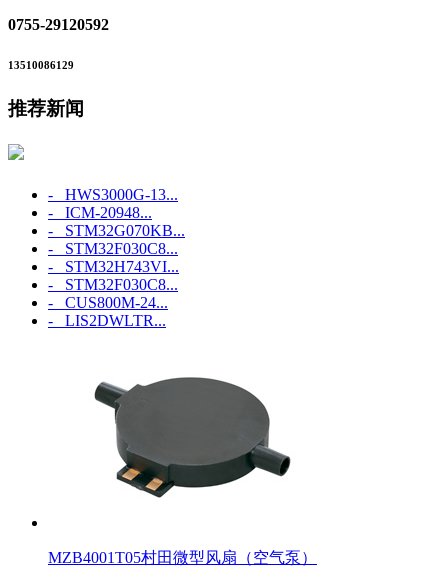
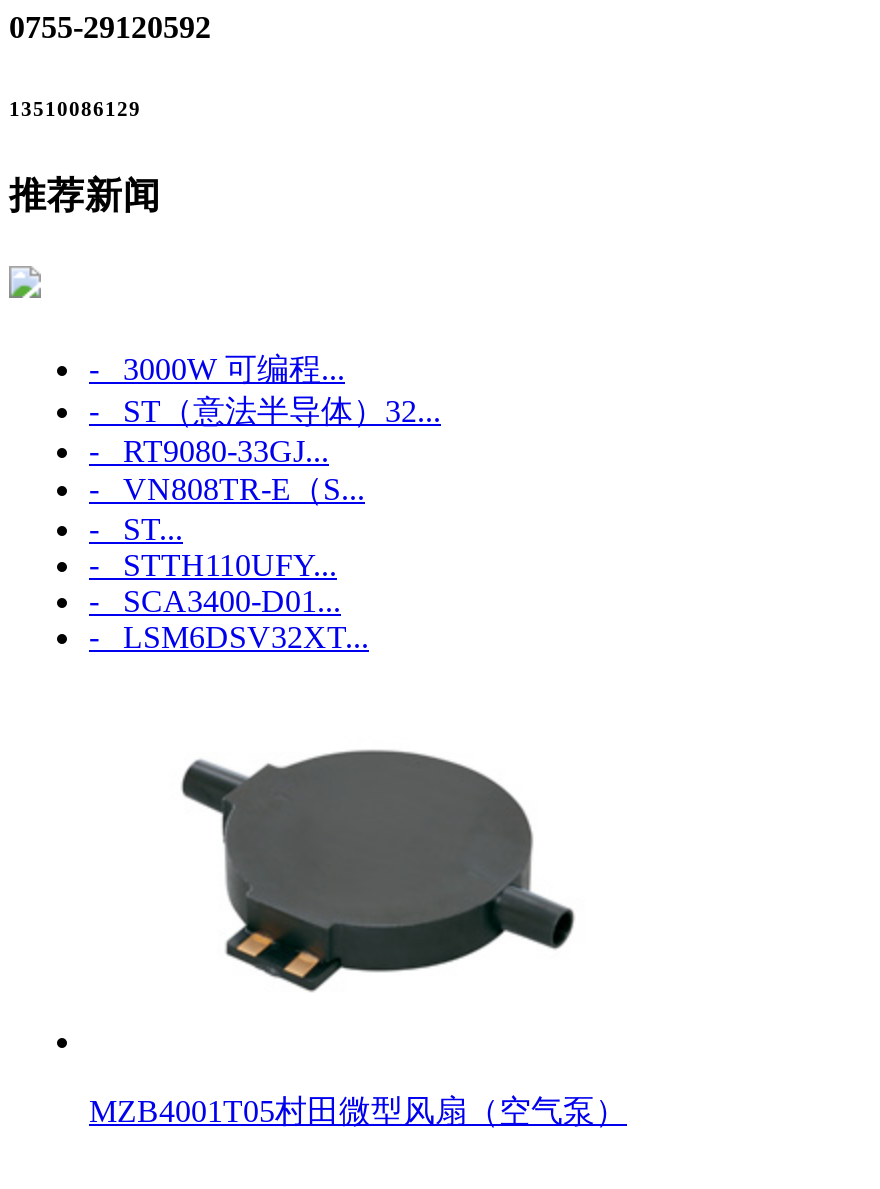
- - HWS3000G-13...
- - ICM-20948...
- - STM32G070KB...
- - STM32F030C8...
- - STM32H743VI...
- - STM32F030C8...
- - CUS800M-24...
- - LIS2DWLTR...
+ - 3000W 可编程...
+ - ST（意法半导体）32...
+ - RT9080-33GJ...
+ - VN808TR-E（S...
+ - ST...
+ - STTH110UFY...
+ - SCA3400-D01...
+ - LSM6DSV32XT...
